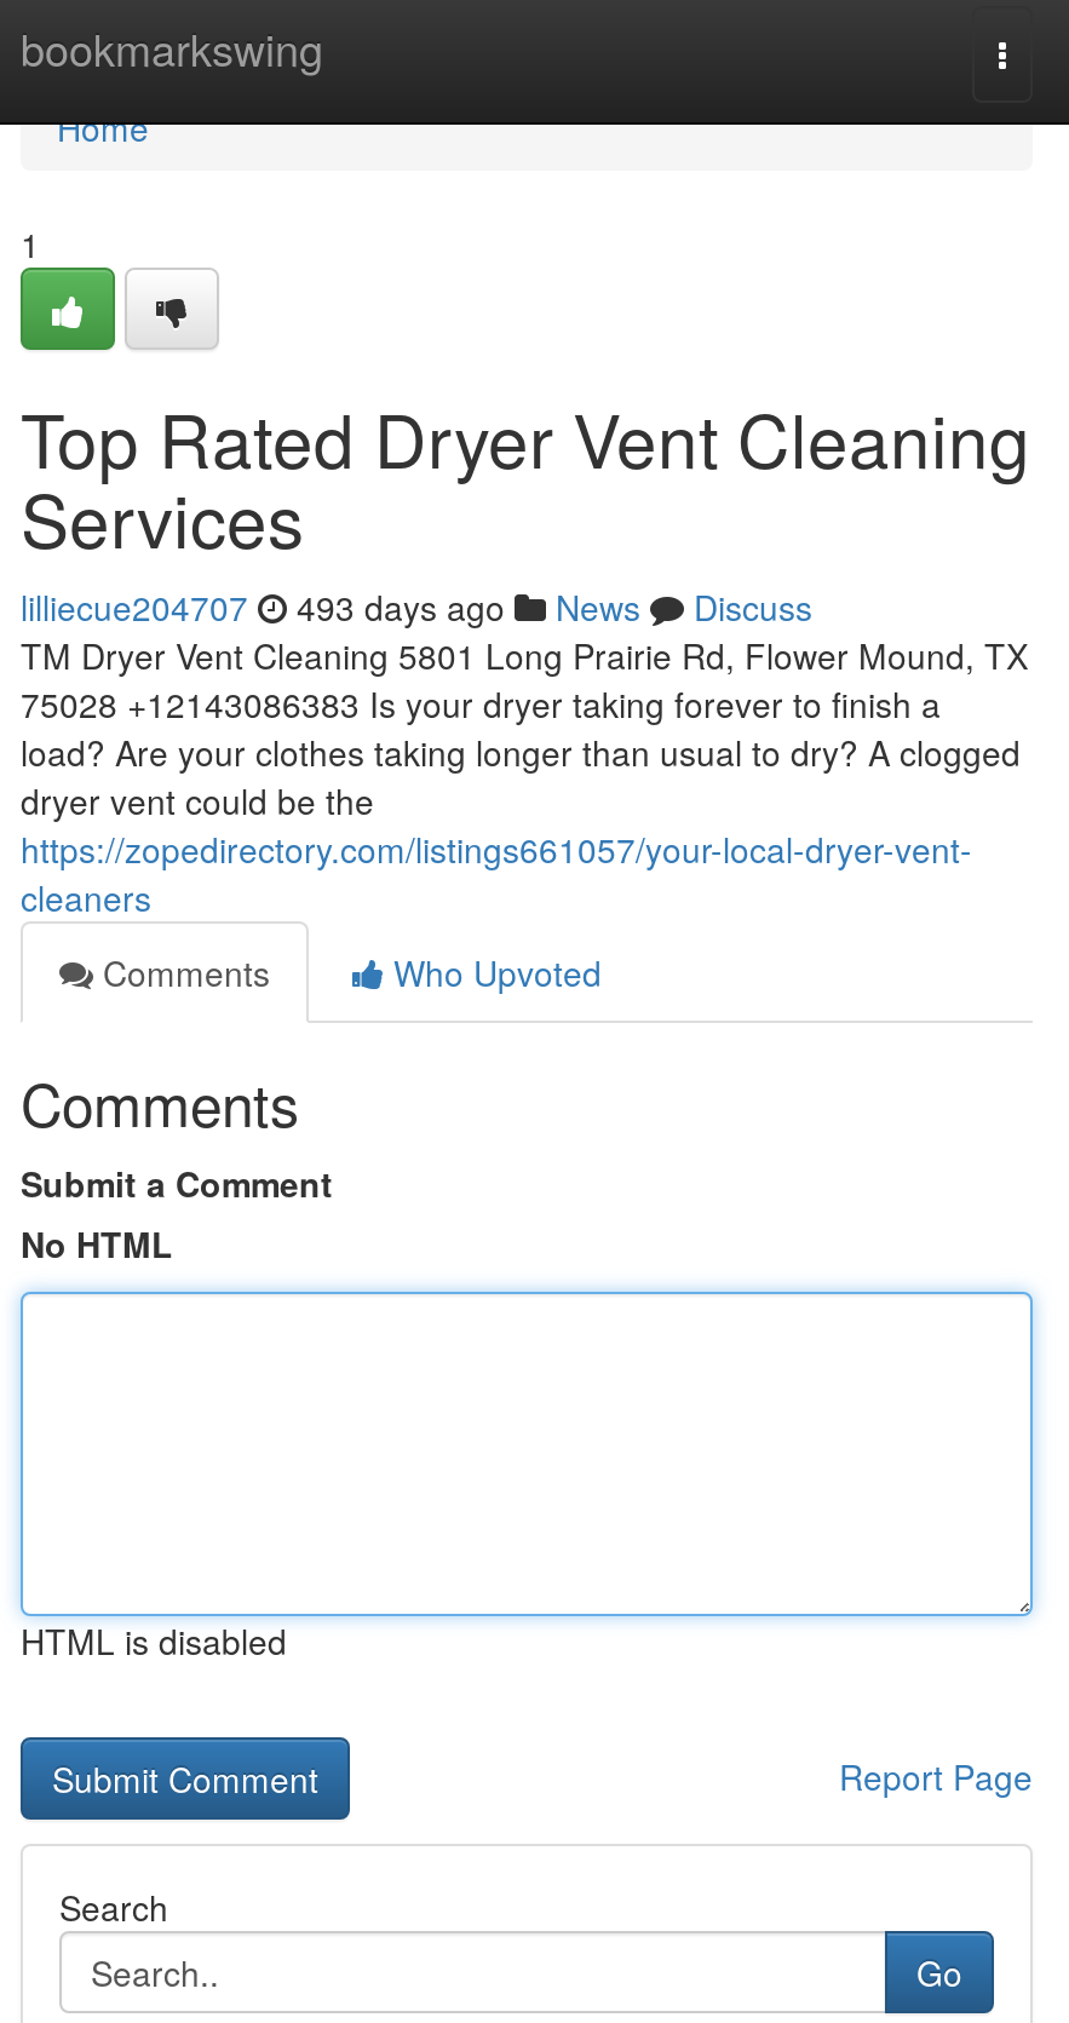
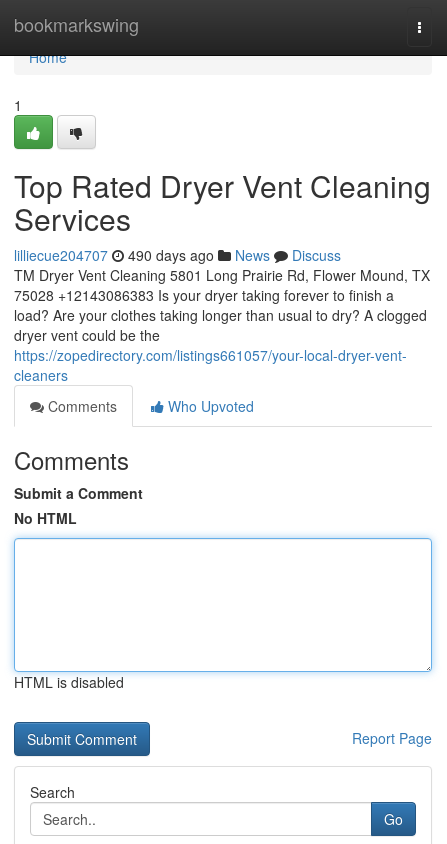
- lilliecue204707 493 days ago News Discuss
+ lilliecue204707 490 days ago News Discuss
